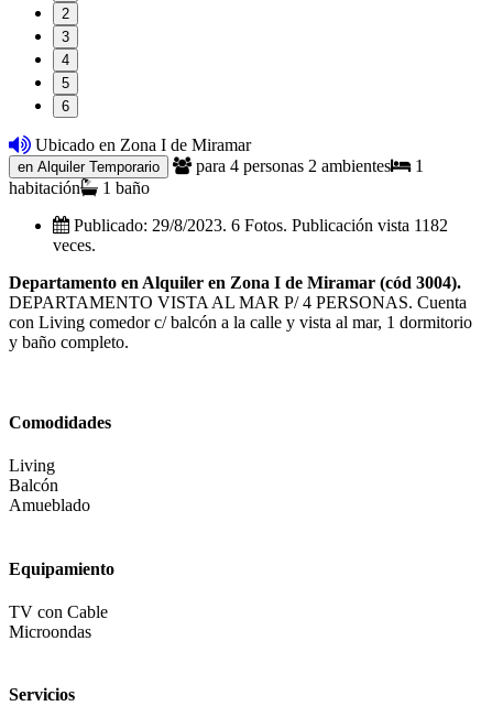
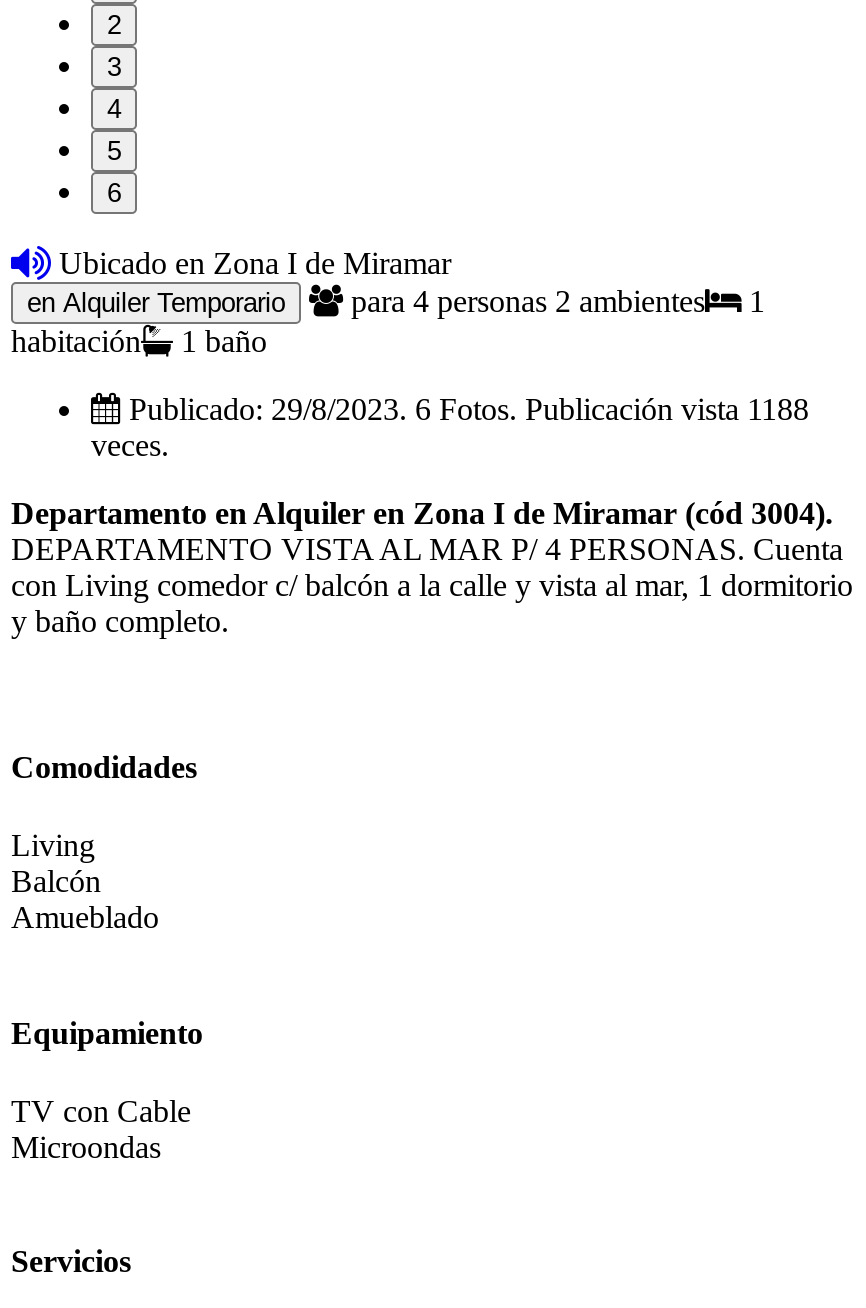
- Publicado: 29/8/2023. 6 Fotos. Publicación vista 1182
+ Publicado: 29/8/2023. 6 Fotos. Publicación vista 1188
